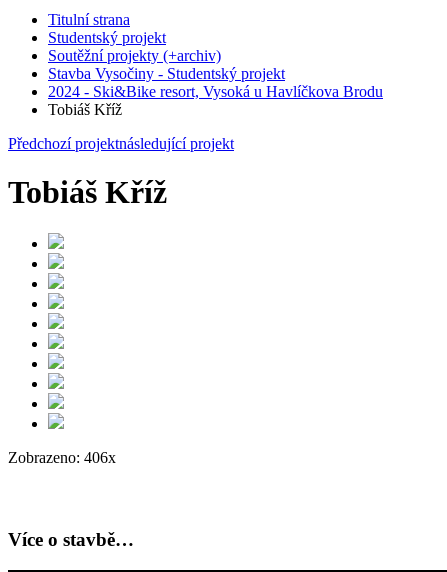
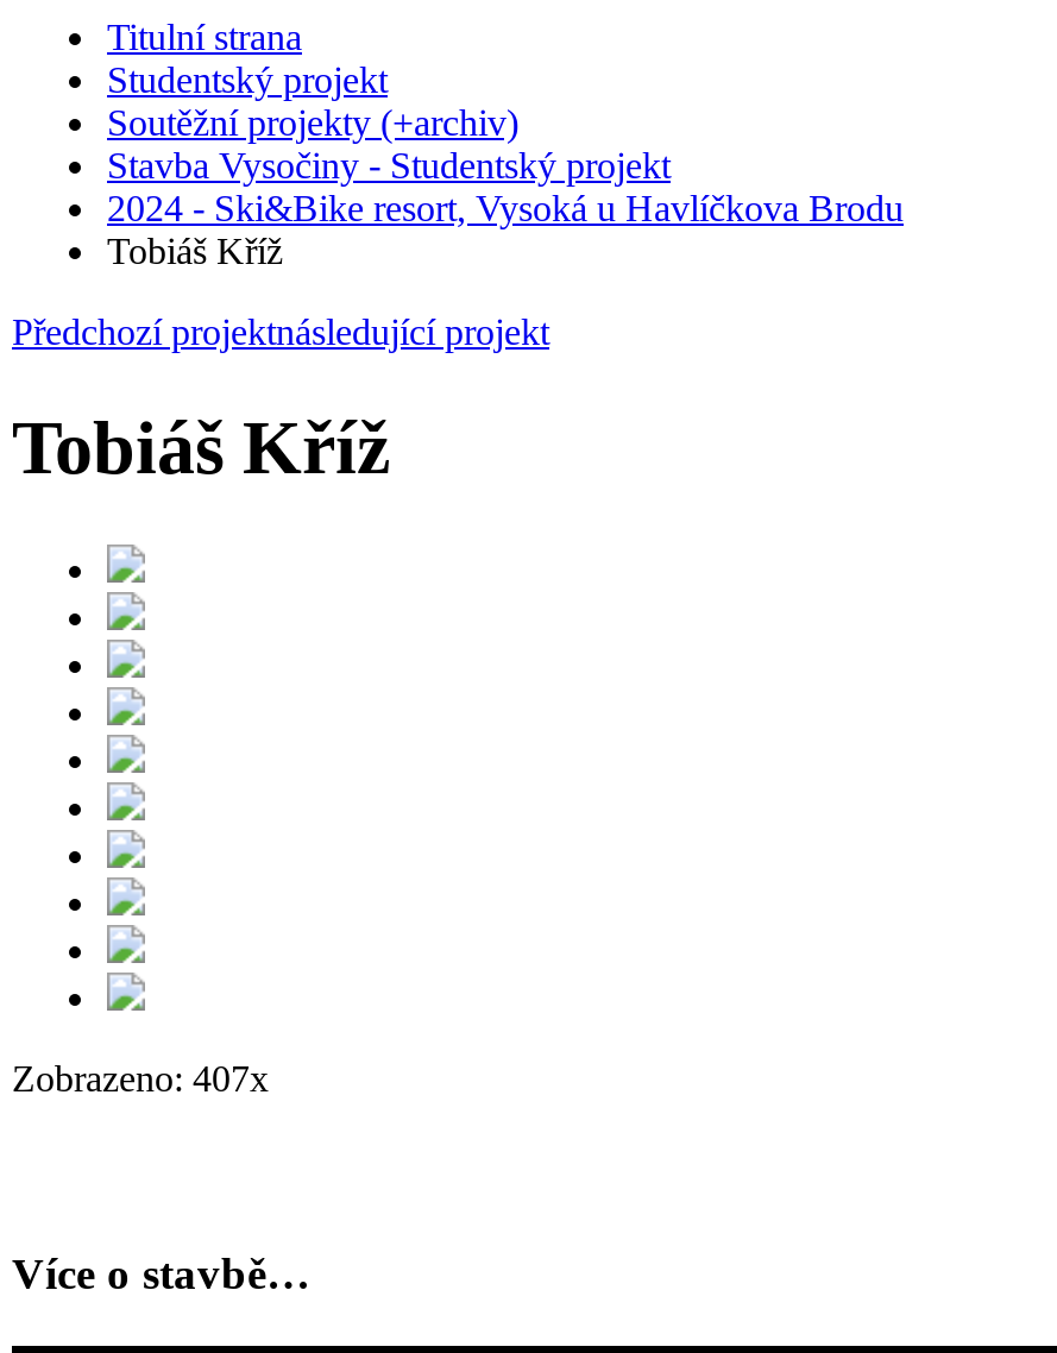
- Zobrazeno: 406x
+ Zobrazeno: 407x
